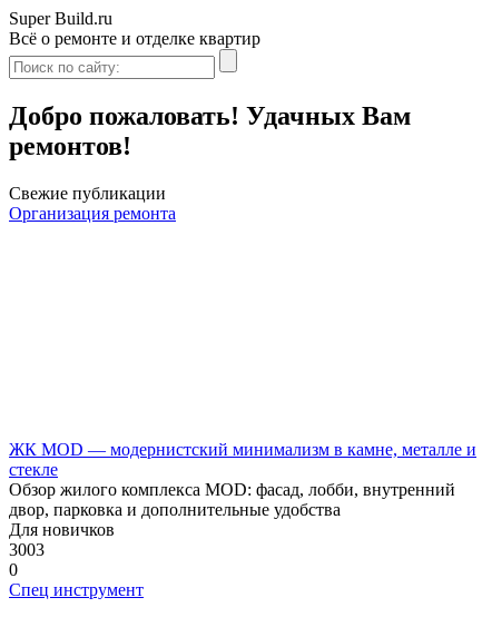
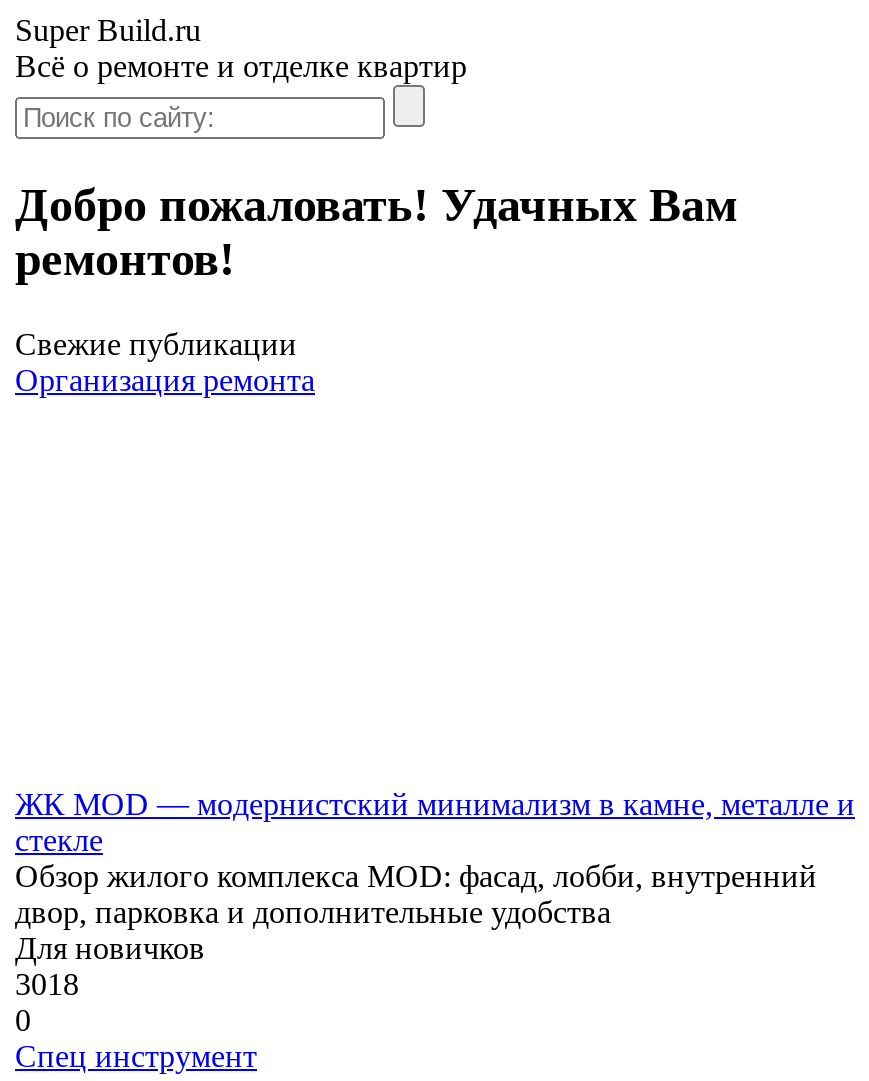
- 3003
+ 3018
